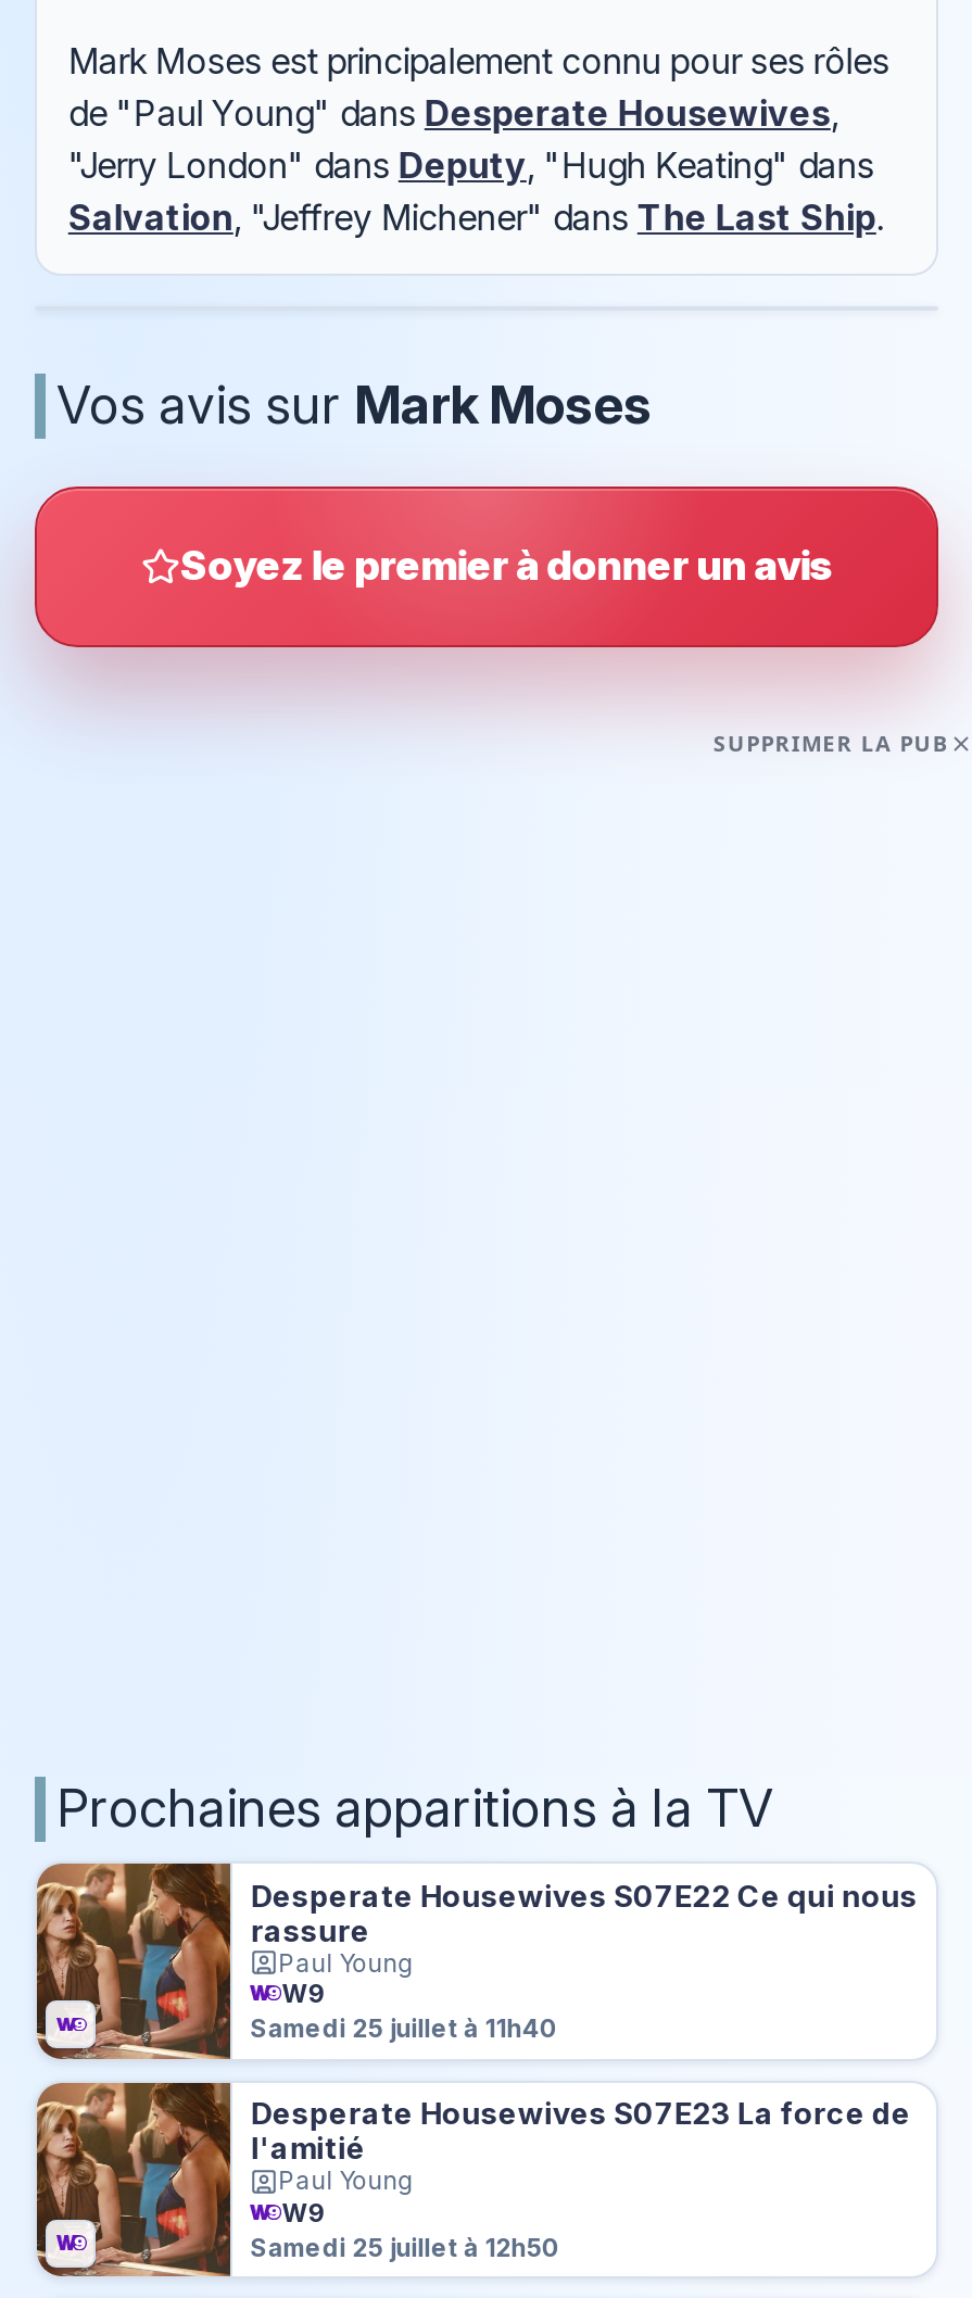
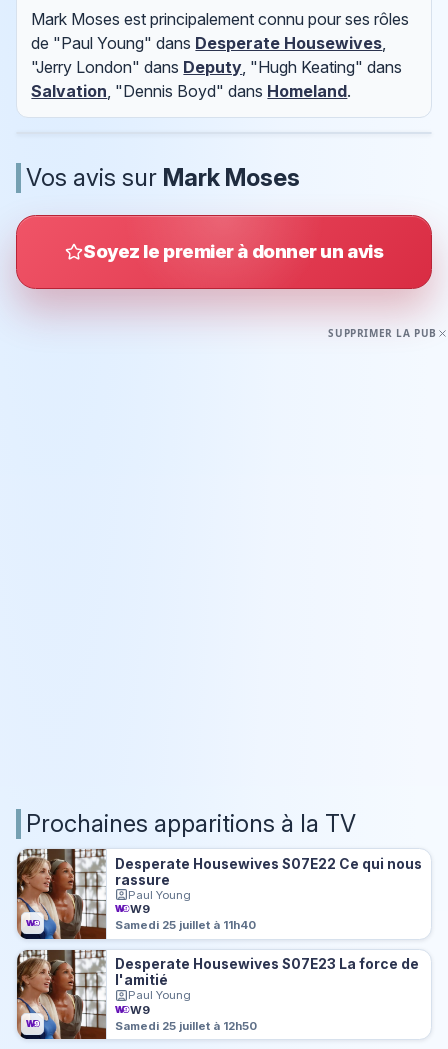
- Salvation, "Jeffrey Michener" dans The Last Ship.
+ Salvation, "Dennis Boyd" dans Homeland.

- [image]
+ [image]

- [image]
+ [image]
